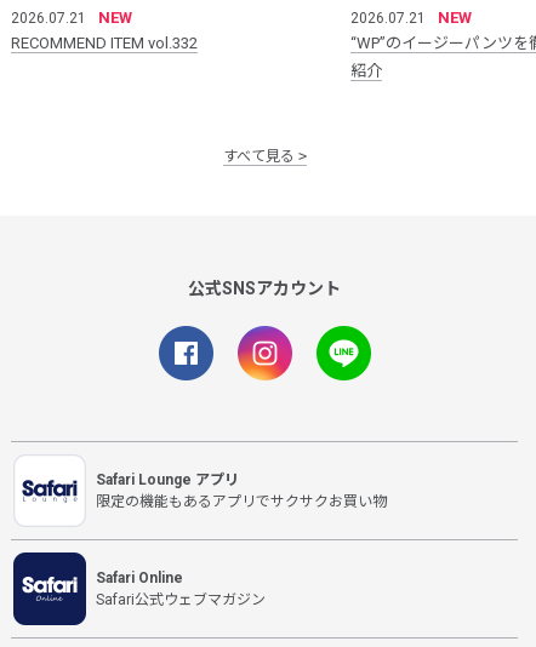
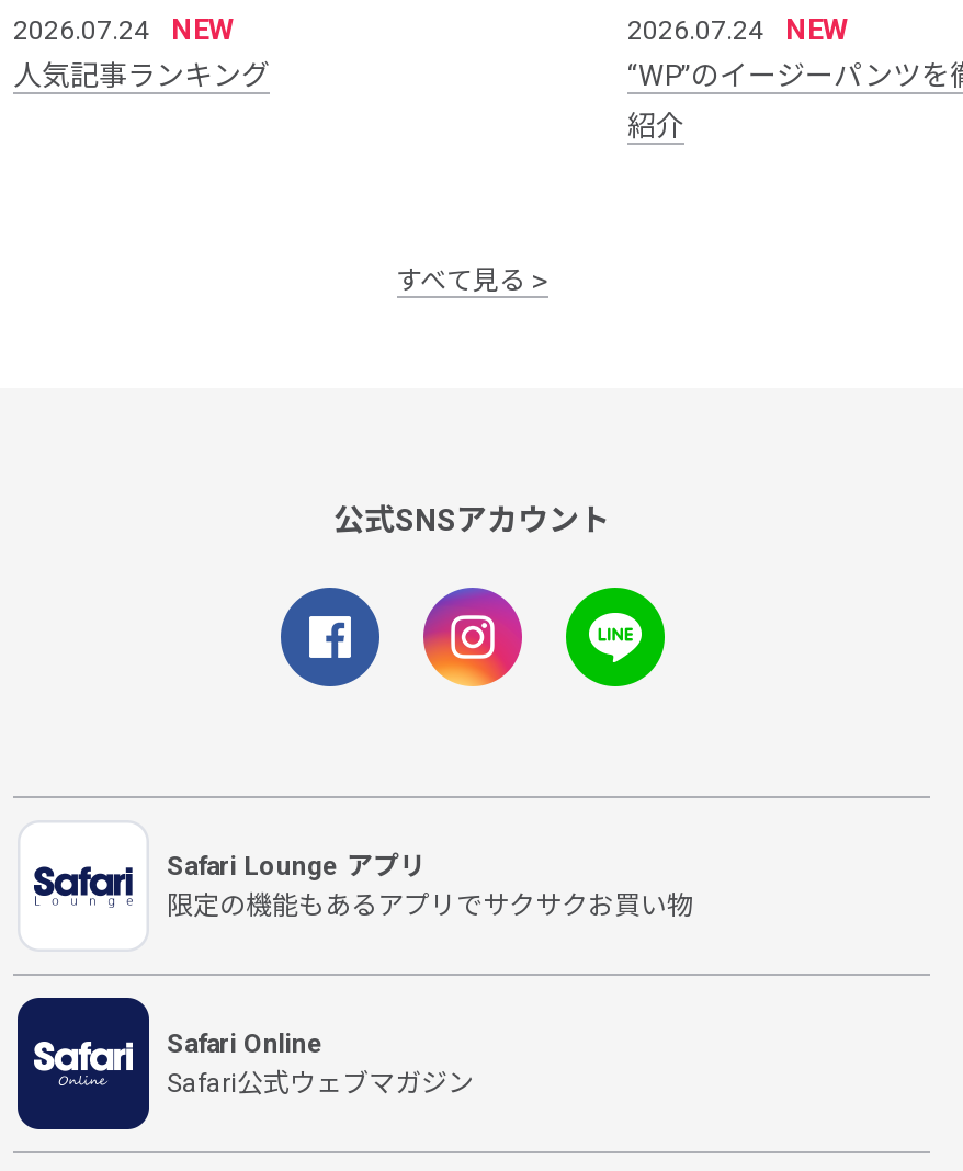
- 2026.07.21 NEW
+ 2026.07.24 NEW

- 2026.07.21 NEW
+ 2026.07.24 NEW

- RECOMMEND ITEM vol.332
+ 人気記事ランキング
